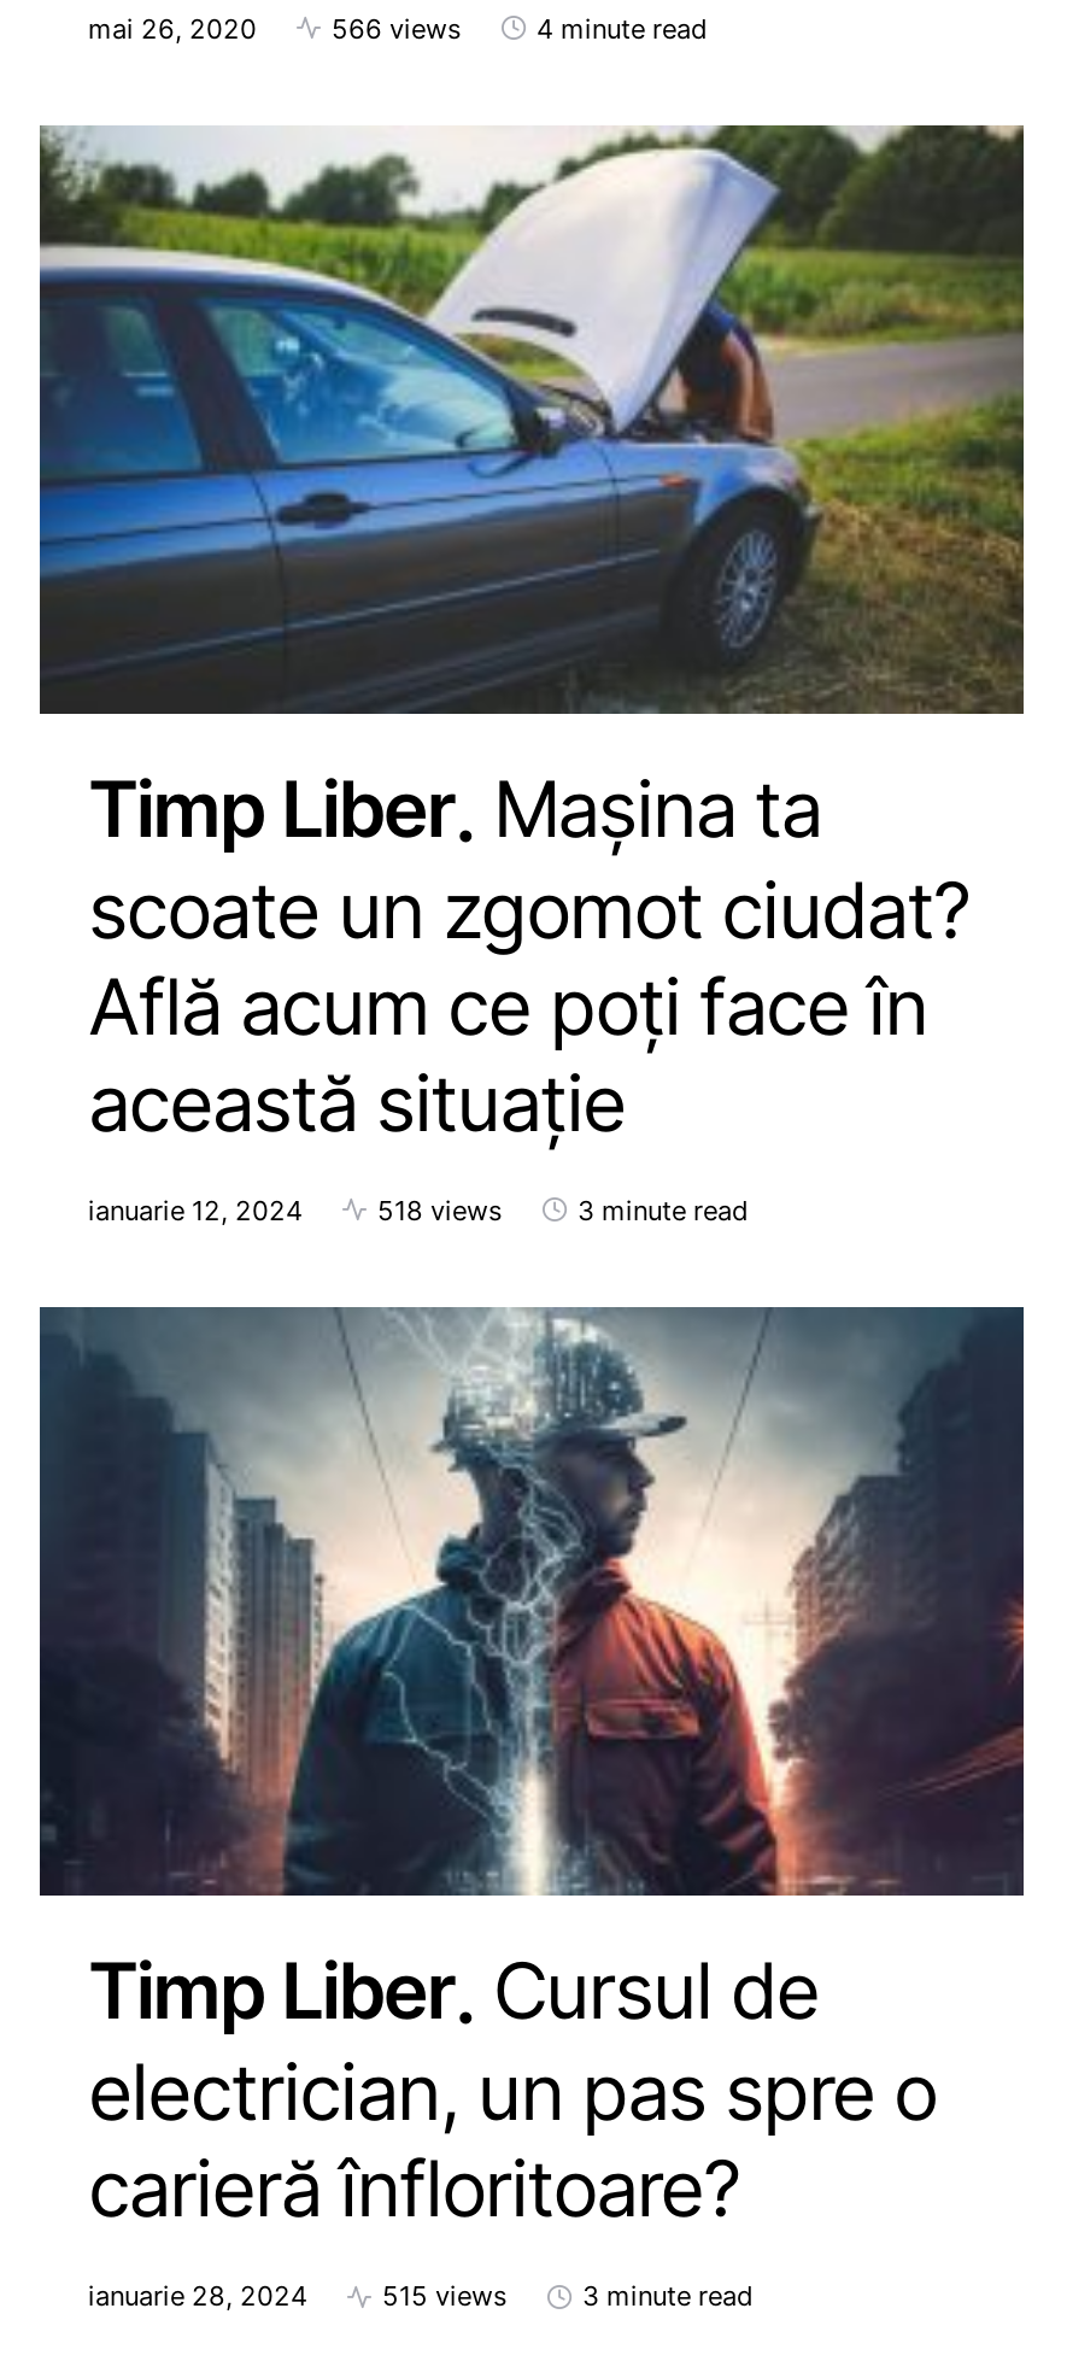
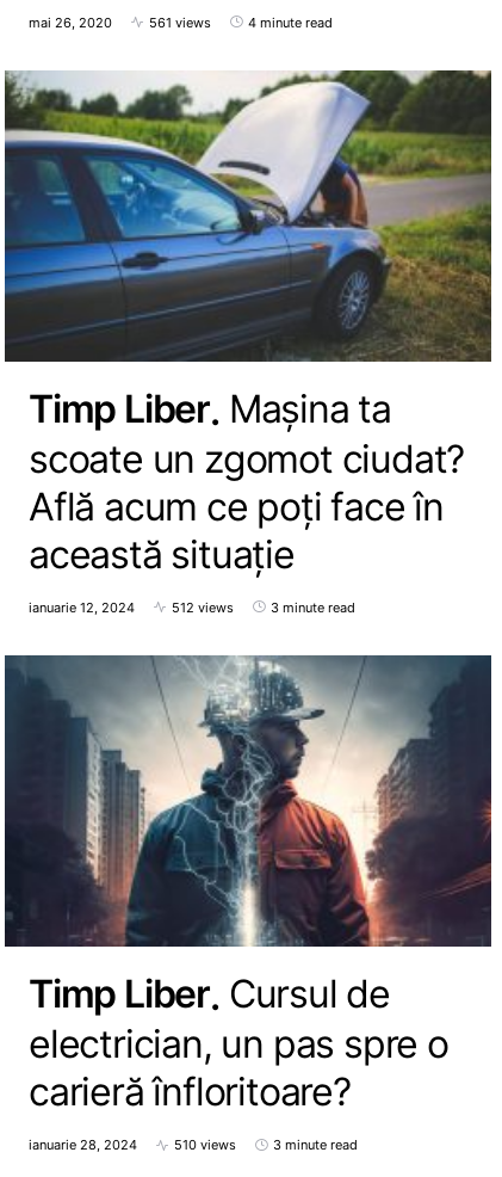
- 566 views
+ 561 views

- 518 views
+ 512 views

- 515 views
+ 510 views
